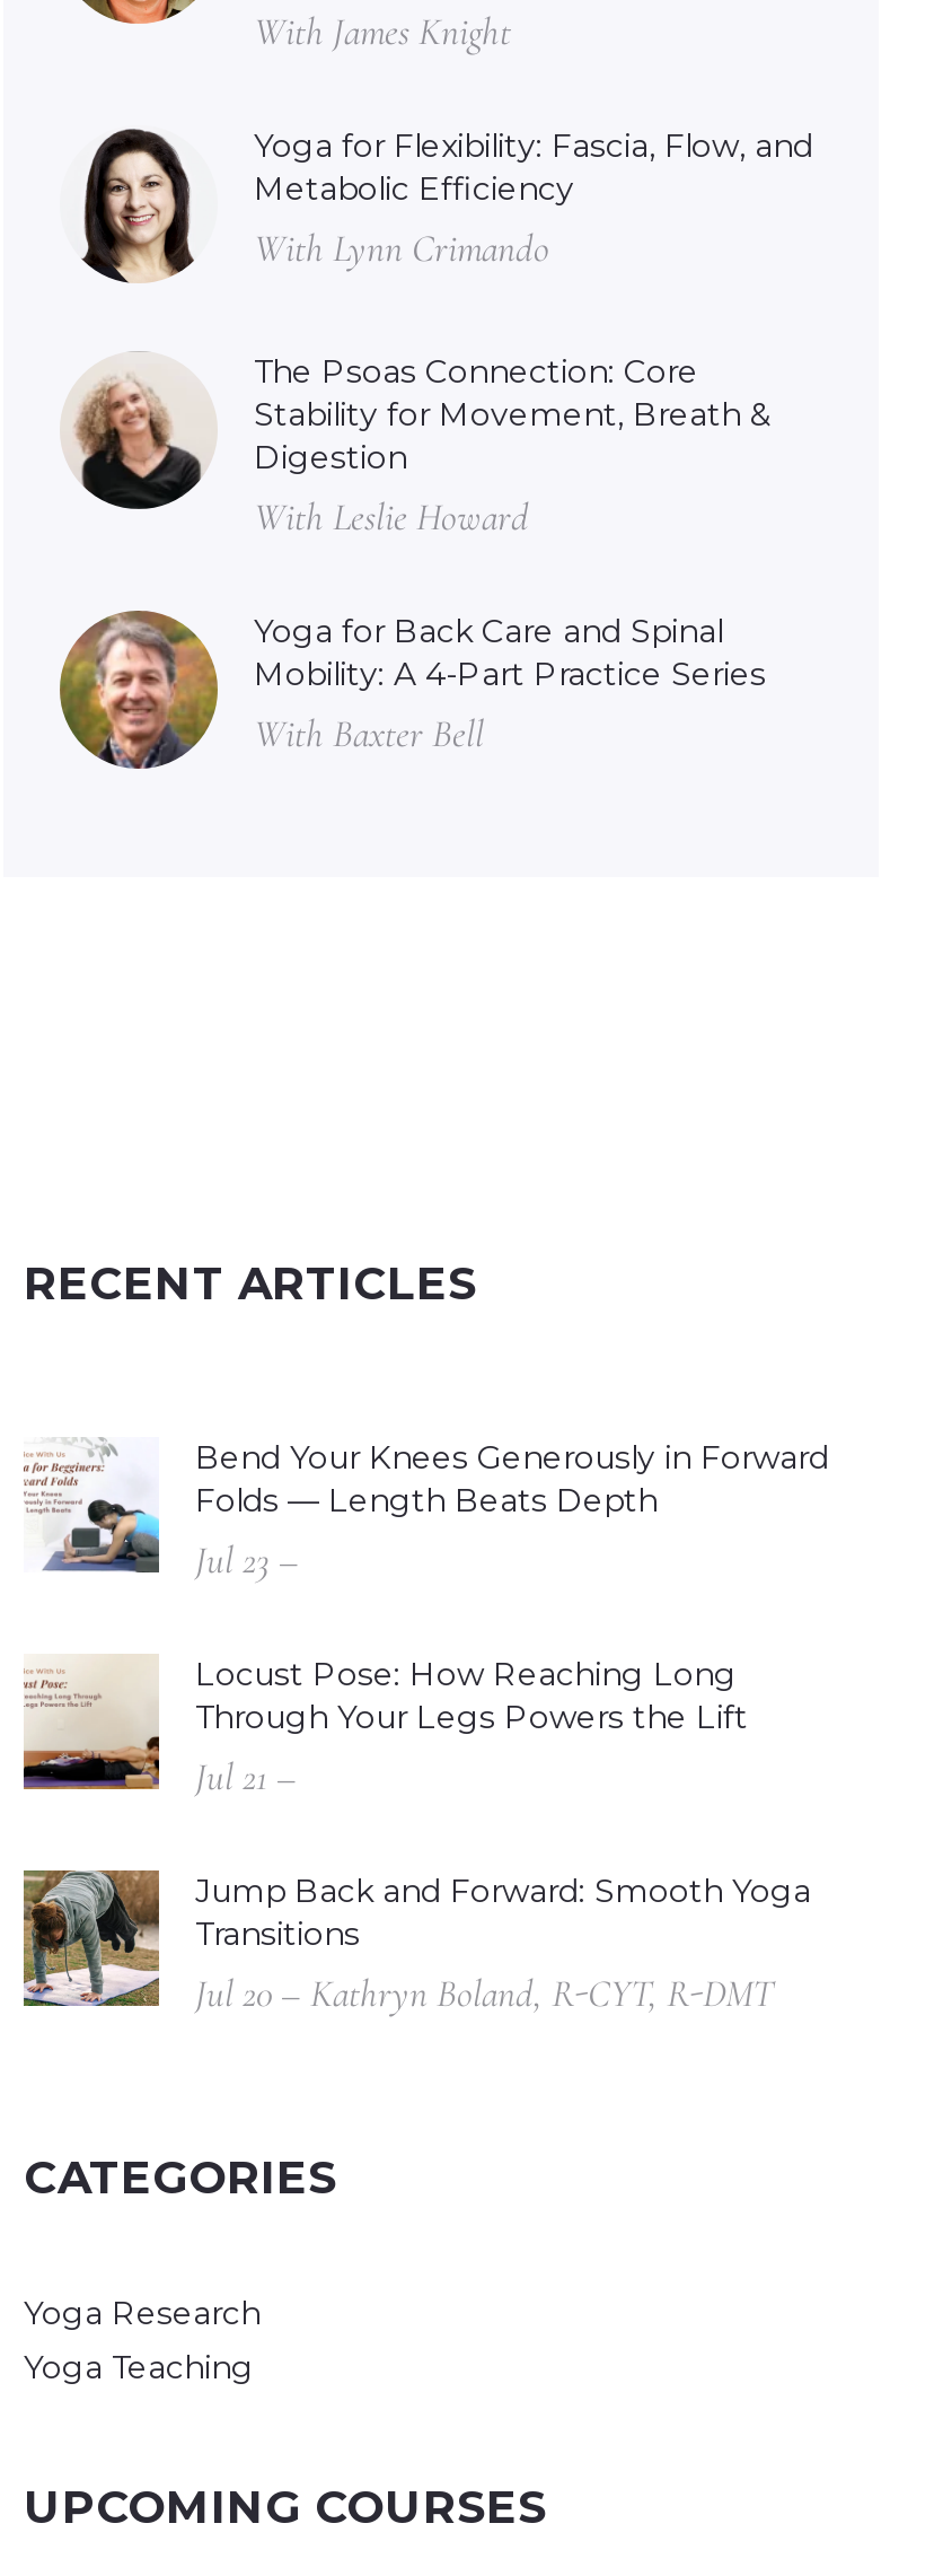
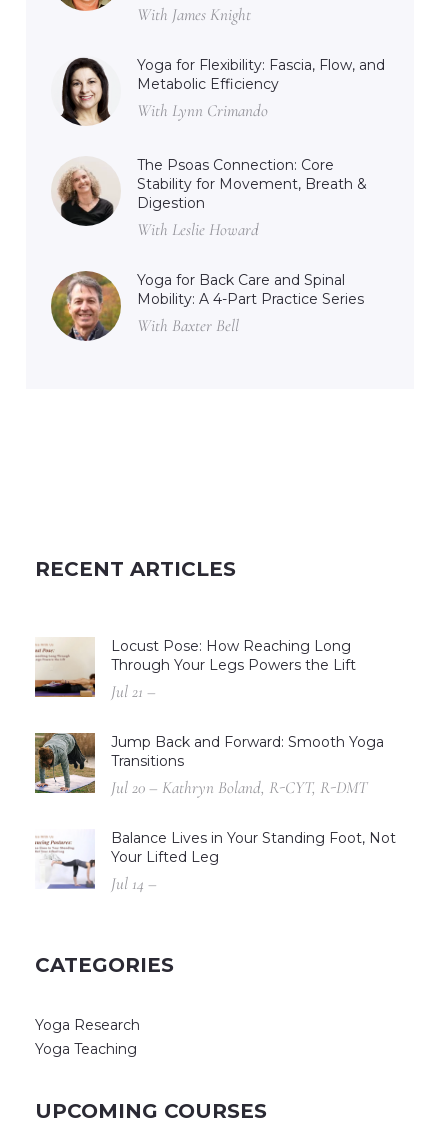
- [image]
- Bend Your Knees Generously in Forward
- Folds — Length Beats Depth
- Jul 23 –

moved up: [image] | Locust Pose: How Reaching Long | Through Your Legs Powers the Lift | Jul 21 – | Jump Back and Forward: Smooth Yoga | Transitions | Jul 20 – Kathryn Boland, R-CYT, R-DMT

+ [image]
+ Balance Lives in Your Standing Foot, Not
+ Your Lifted Leg
+ Jul 14 –
